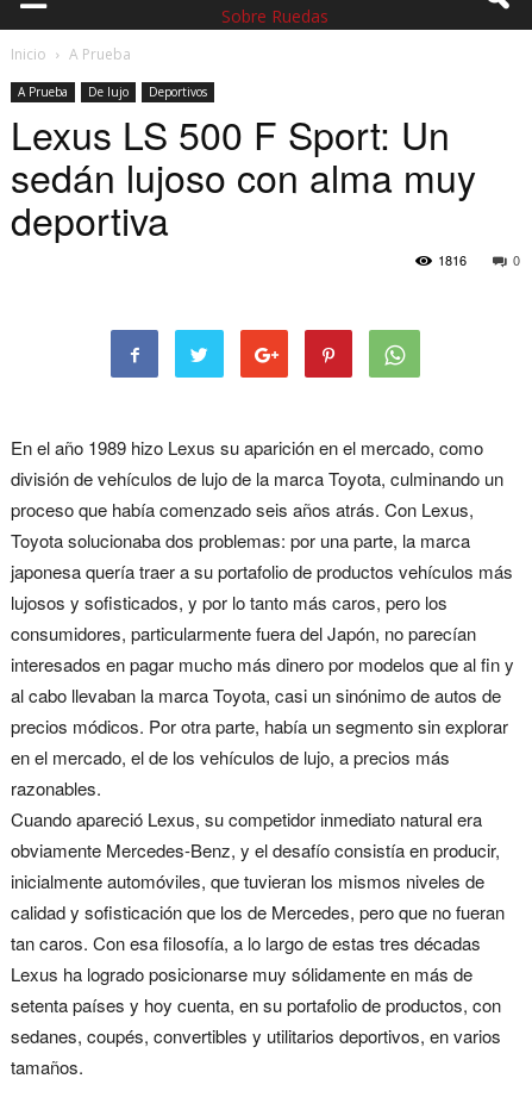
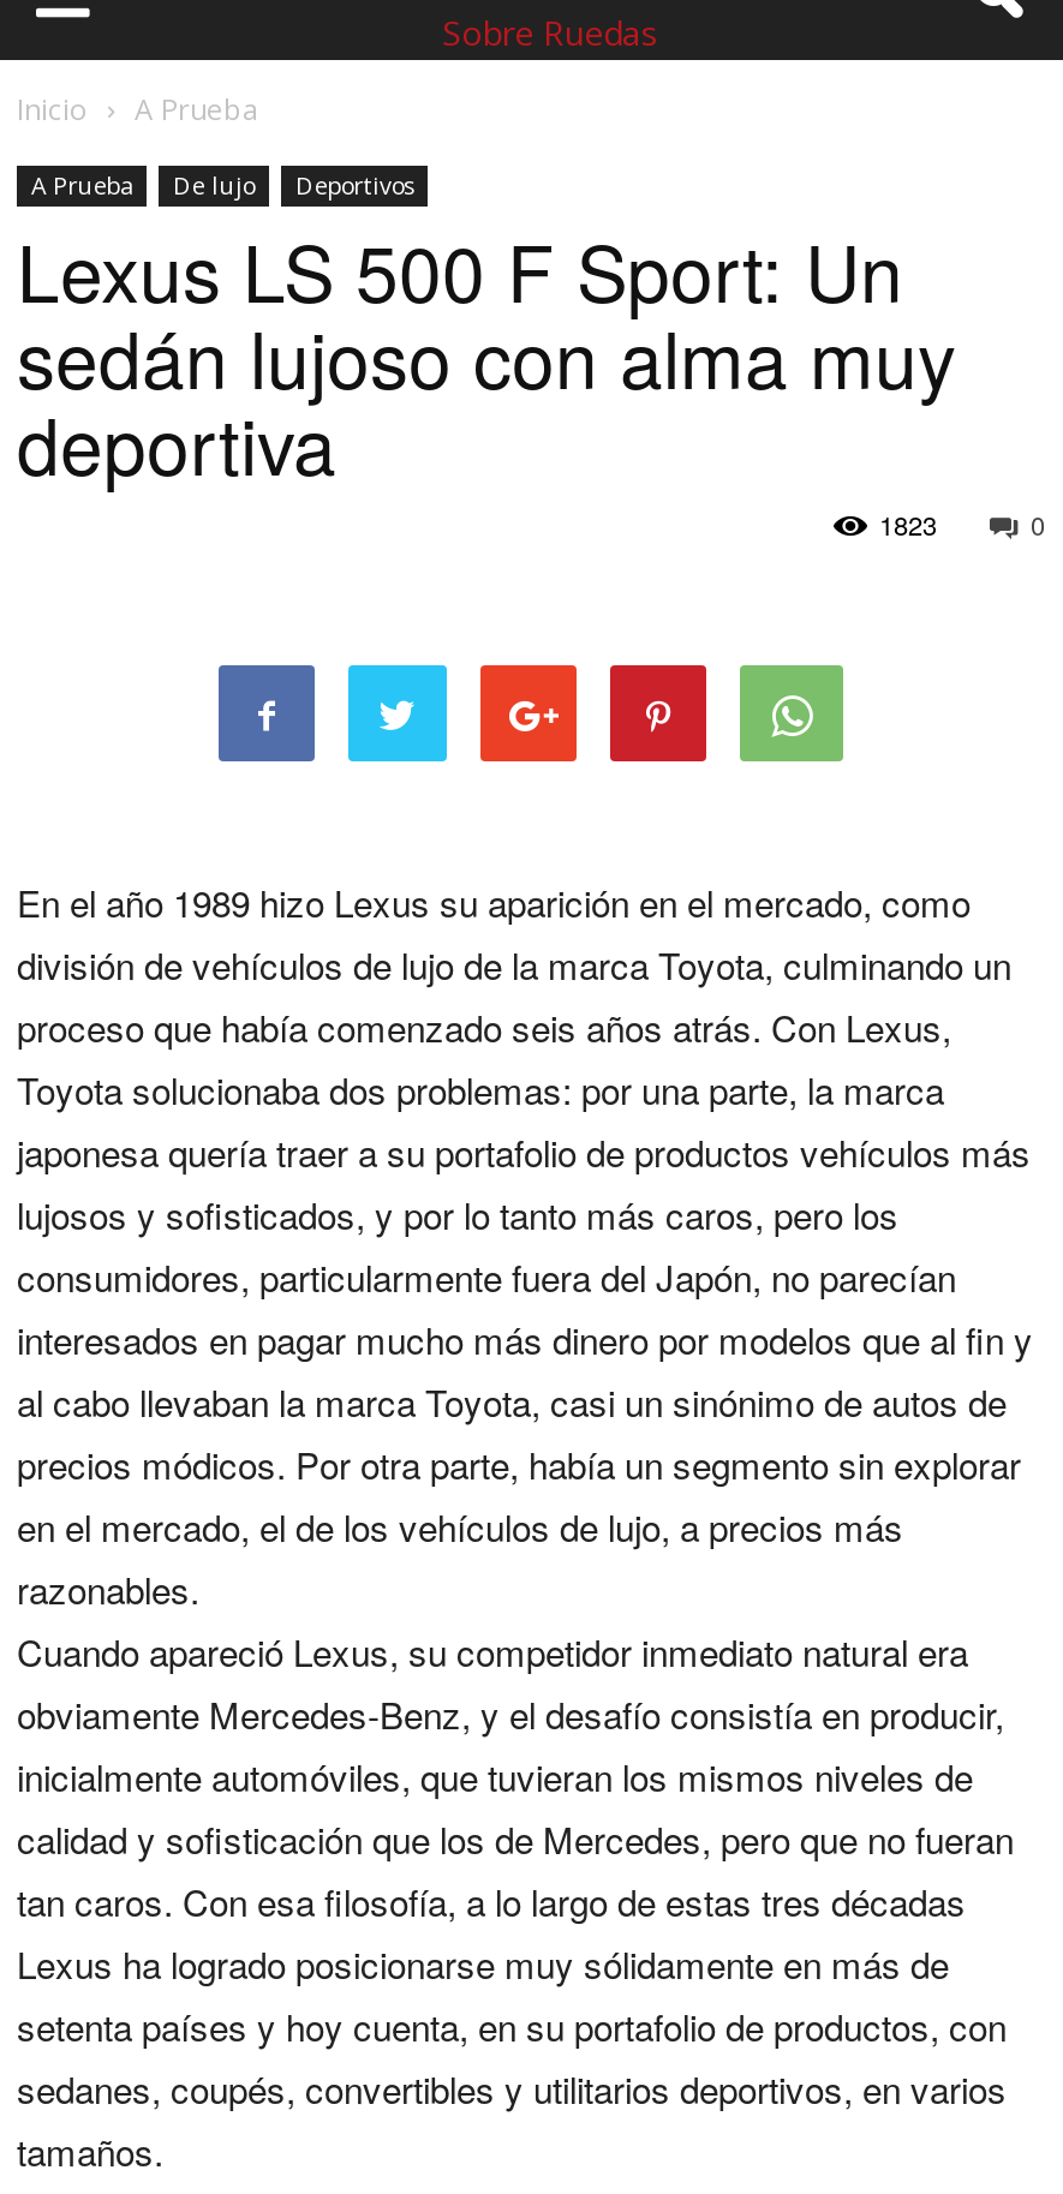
- 1816
+ 1823
